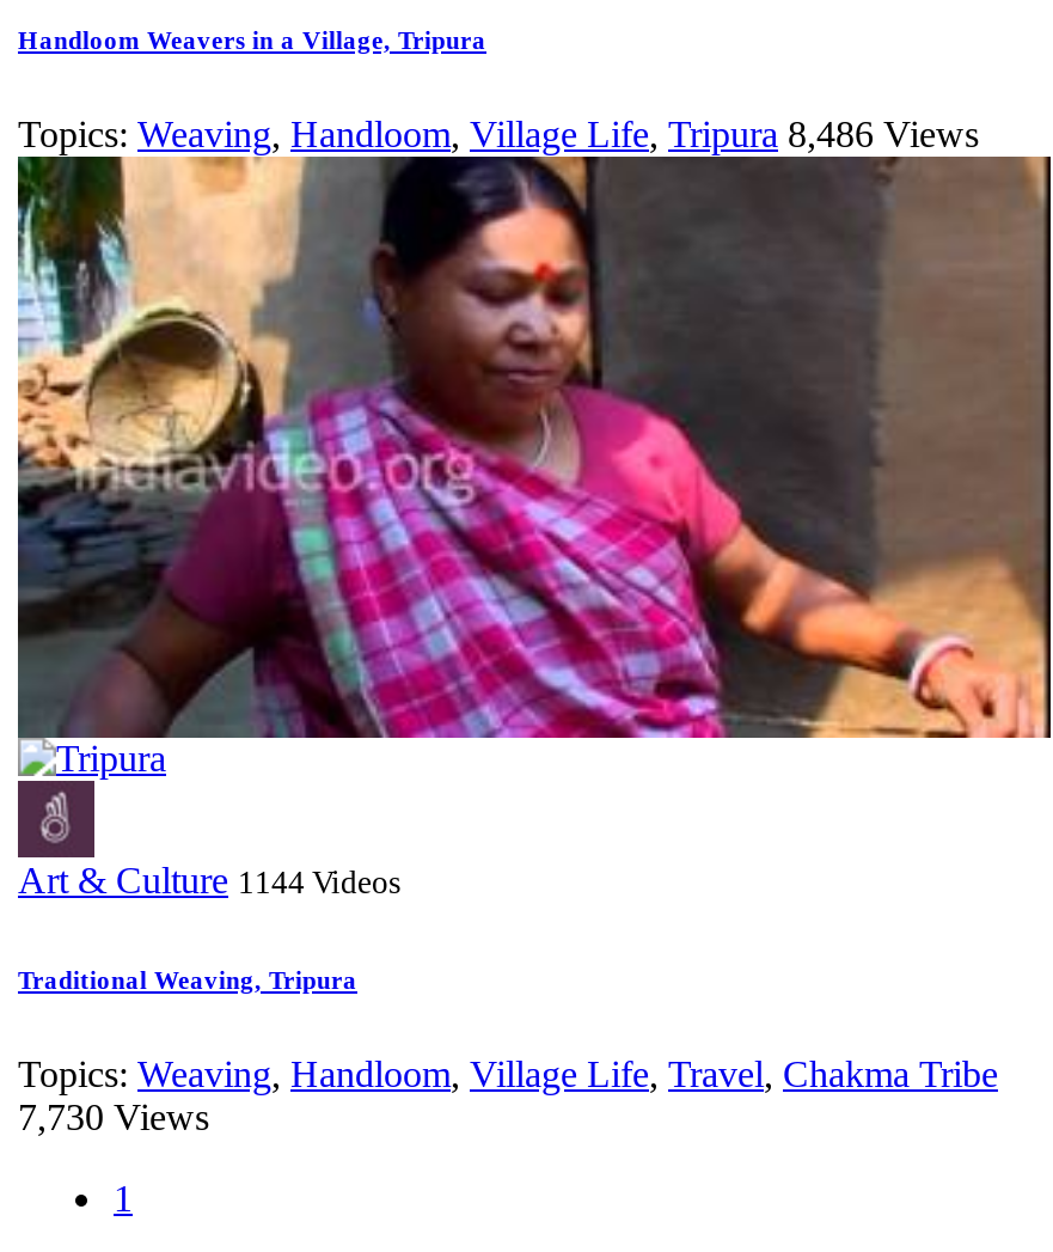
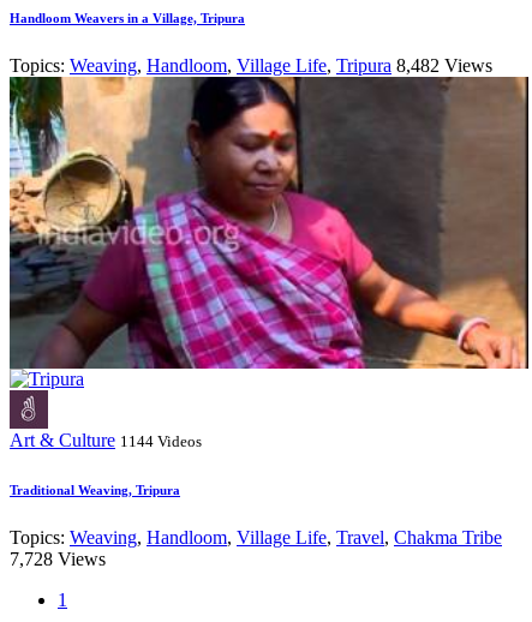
- Topics: Weaving, Handloom, Village Life, Tripura 8,486 Views
+ Topics: Weaving, Handloom, Village Life, Tripura 8,482 Views

- 7,730 Views
+ 7,728 Views
